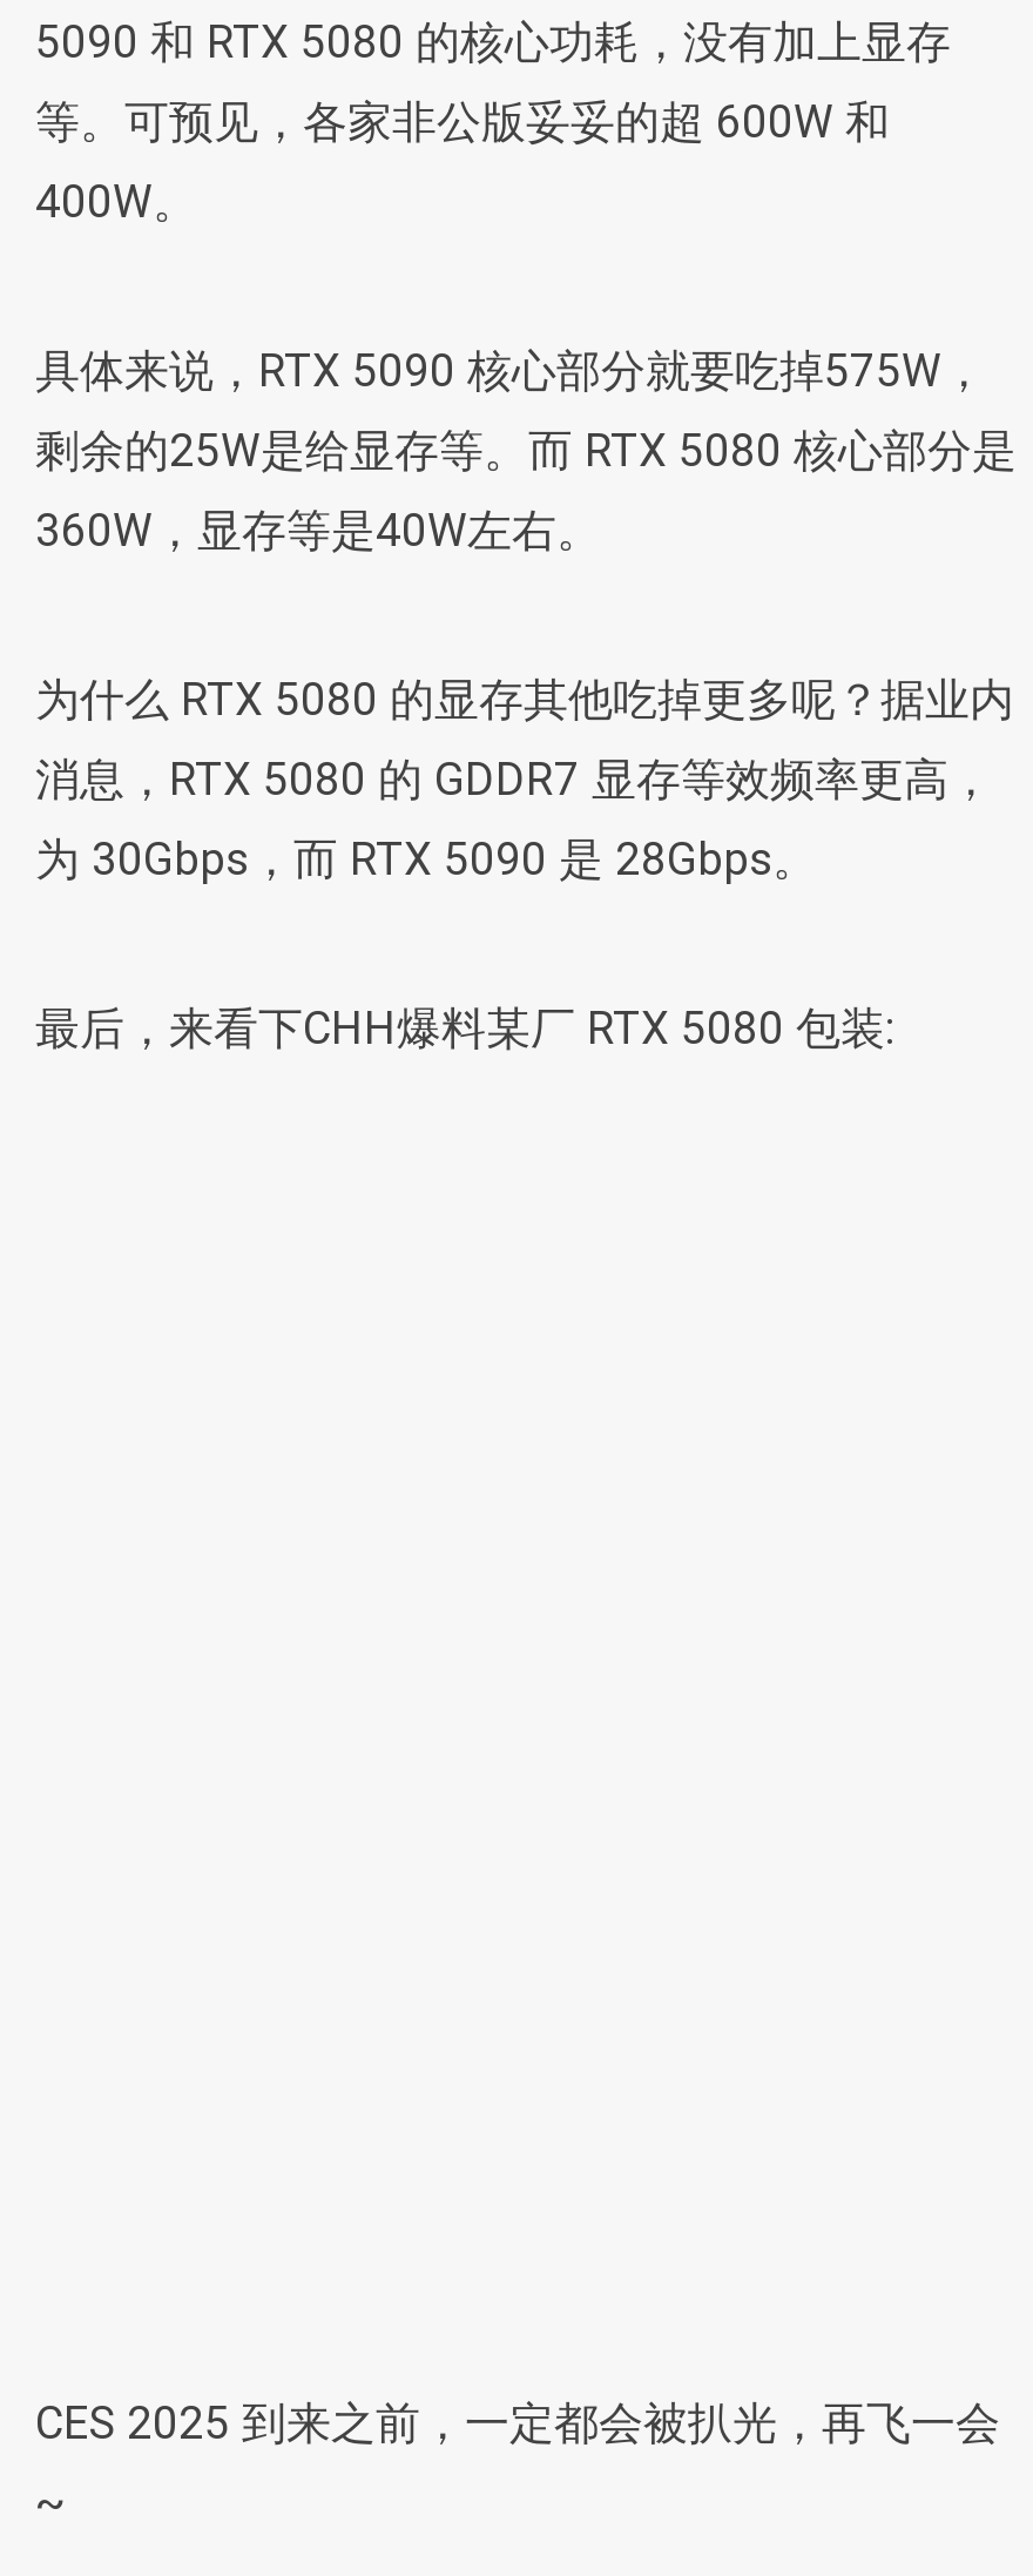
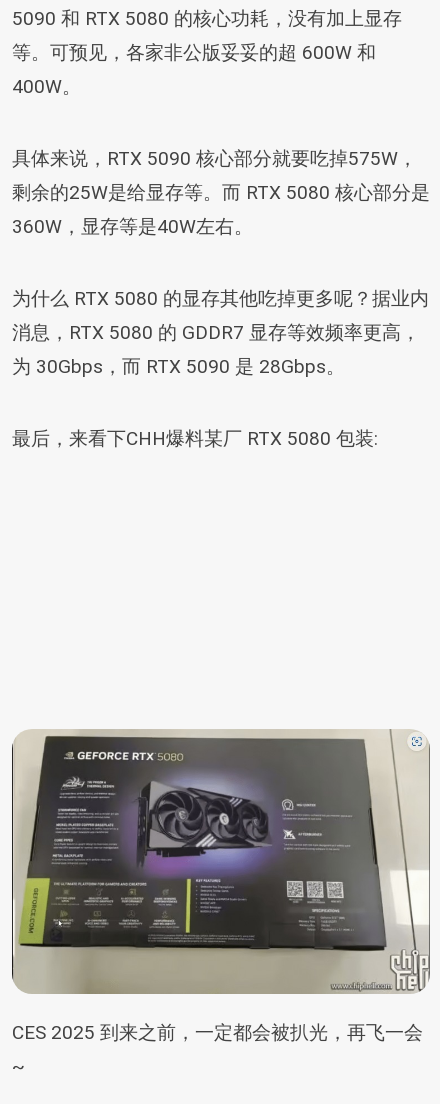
+ [image]
